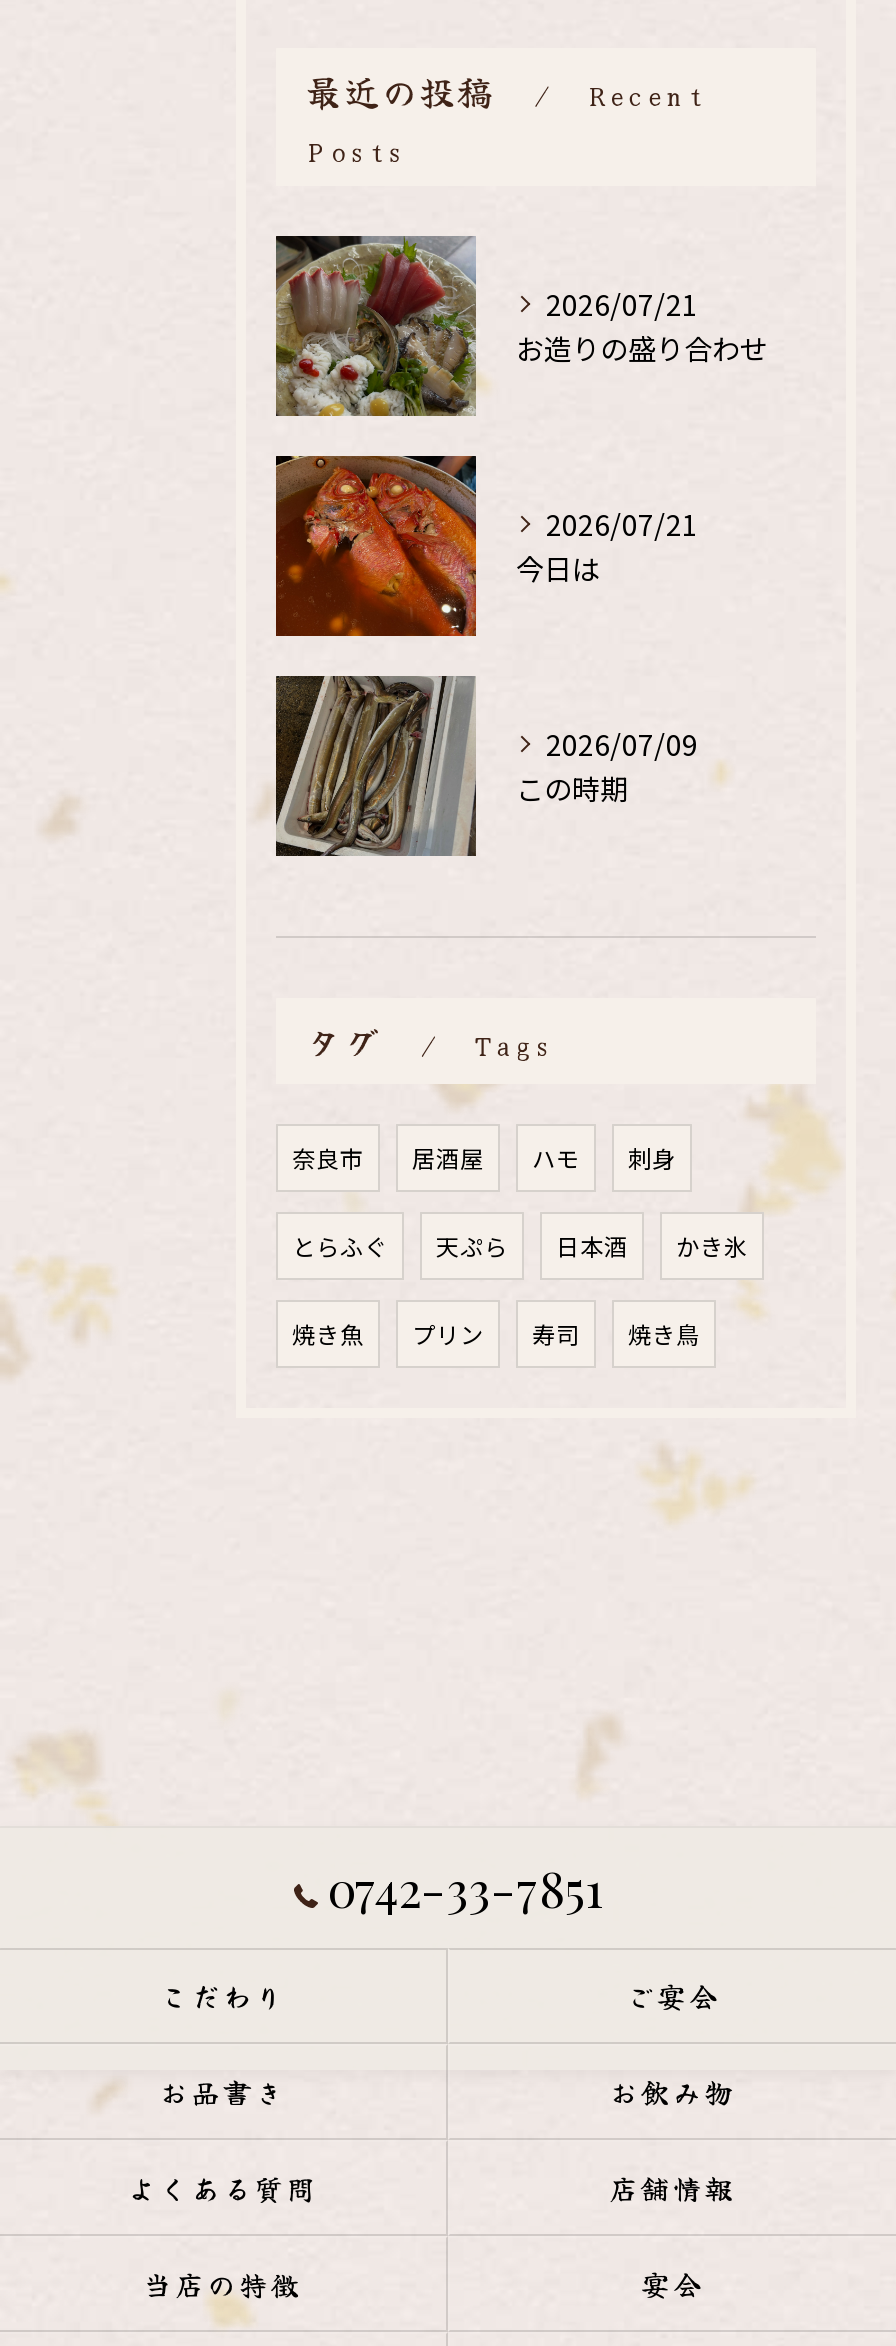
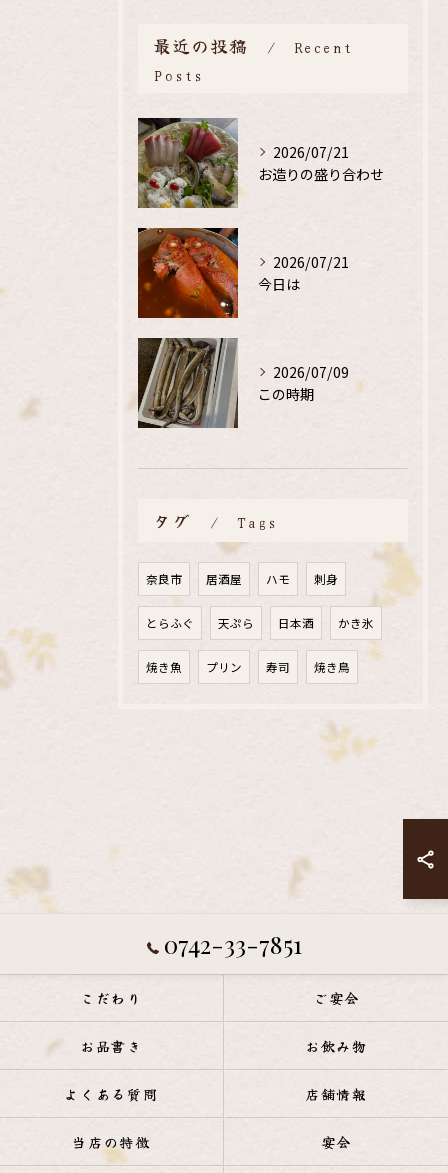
+ [image]
